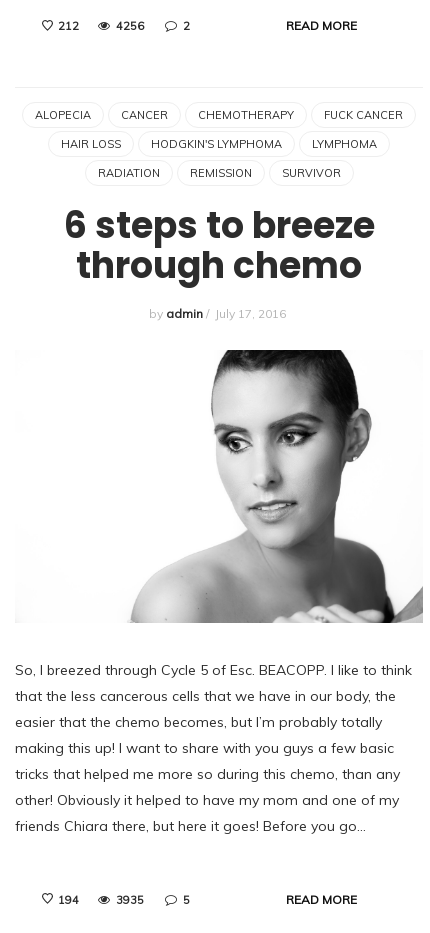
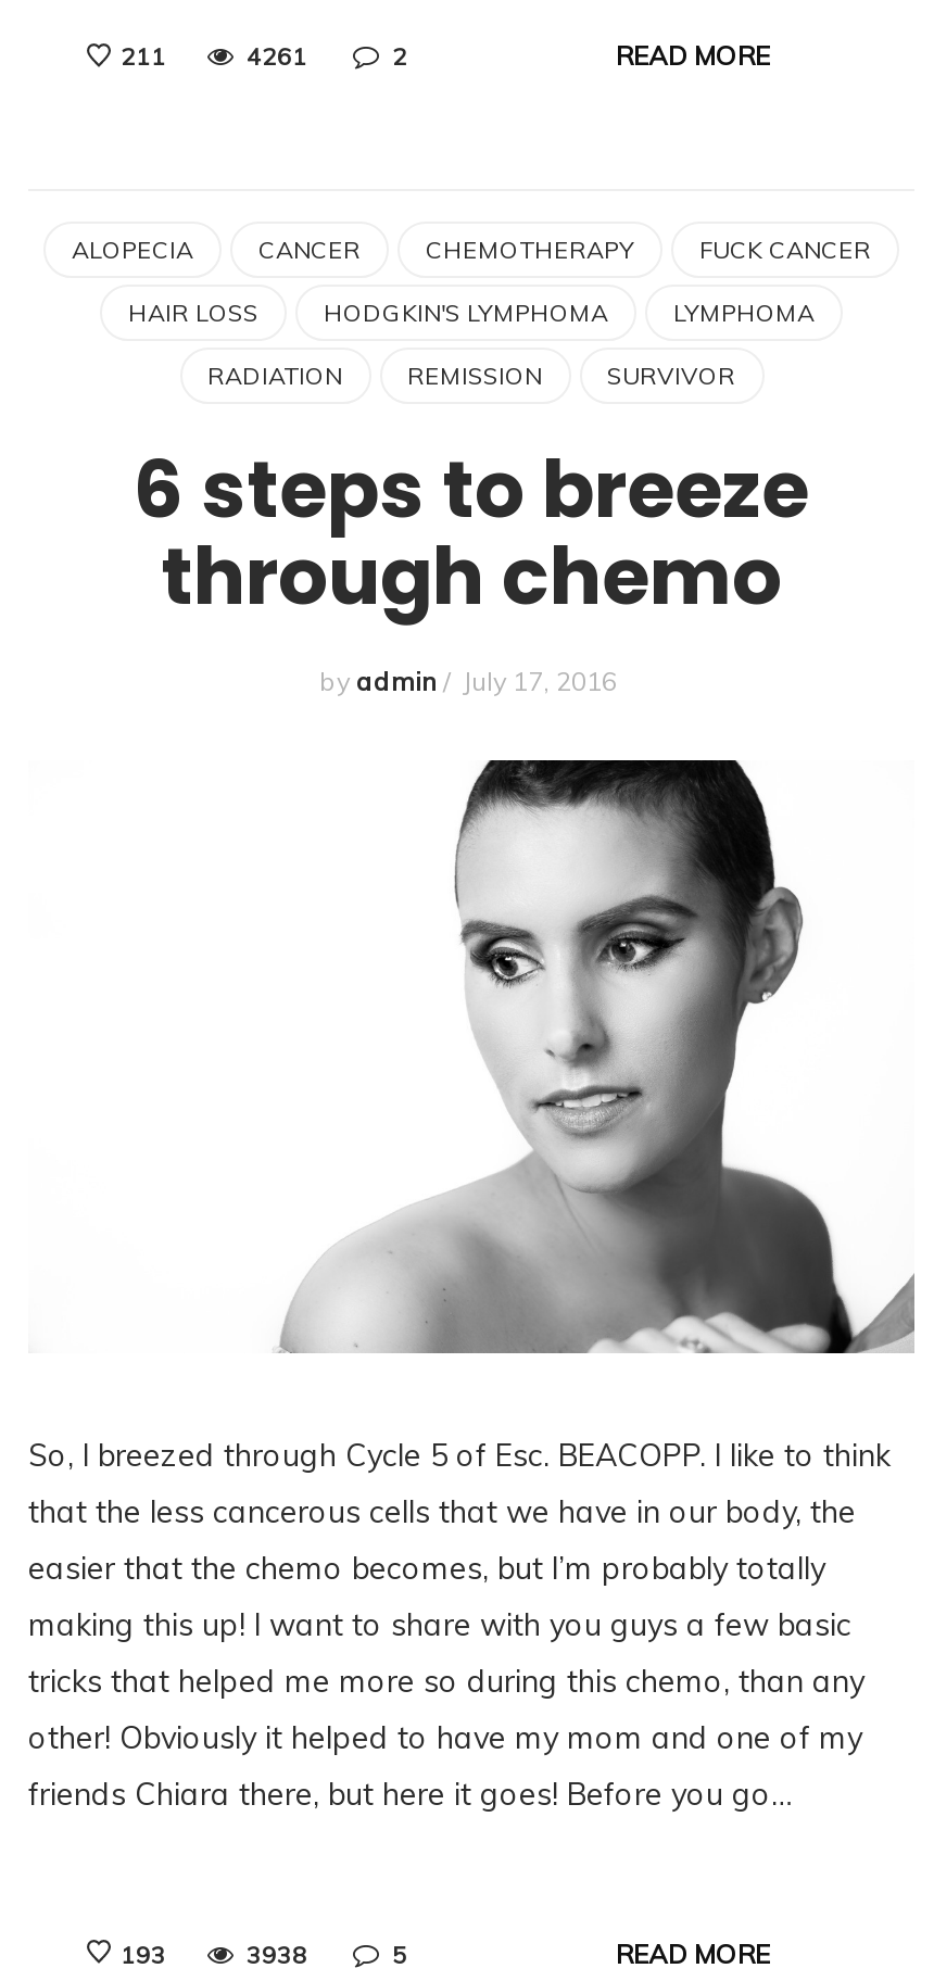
- 212
+ 211

- 4256
+ 4261

- 194
+ 193

- 3935
+ 3938
